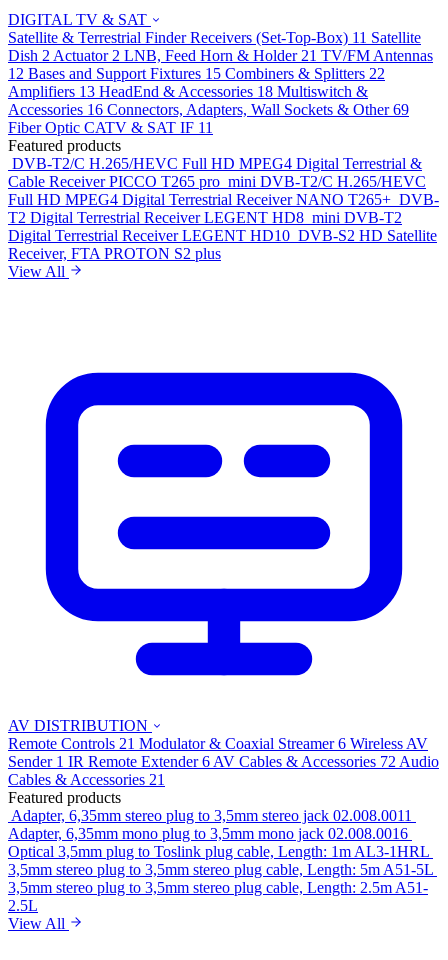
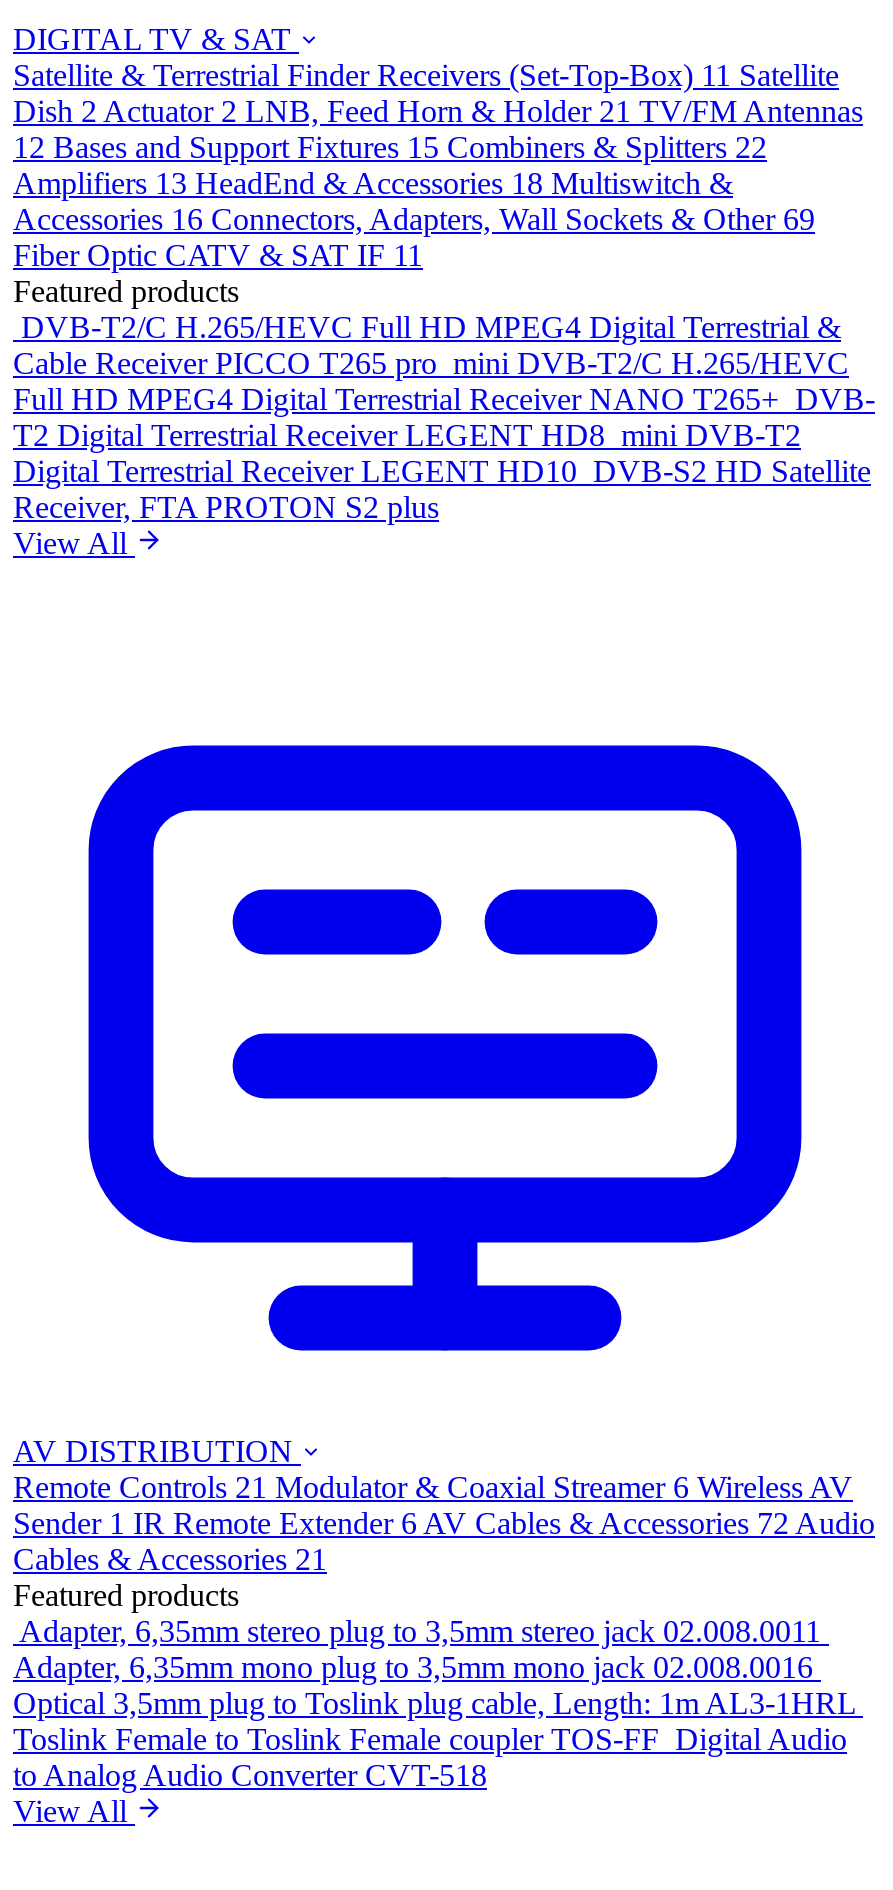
- 3,5mm stereo plug to 3,5mm stereo plug cable, Length: 5m A51-5L
- 3,5mm stereo plug to 3,5mm stereo plug cable, Length: 2.5m A51-
- 2.5L
+ Toslink Female to Toslink Female coupler TOS-FF Digital Audio
+ to Analog Audio Converter CVT-518
